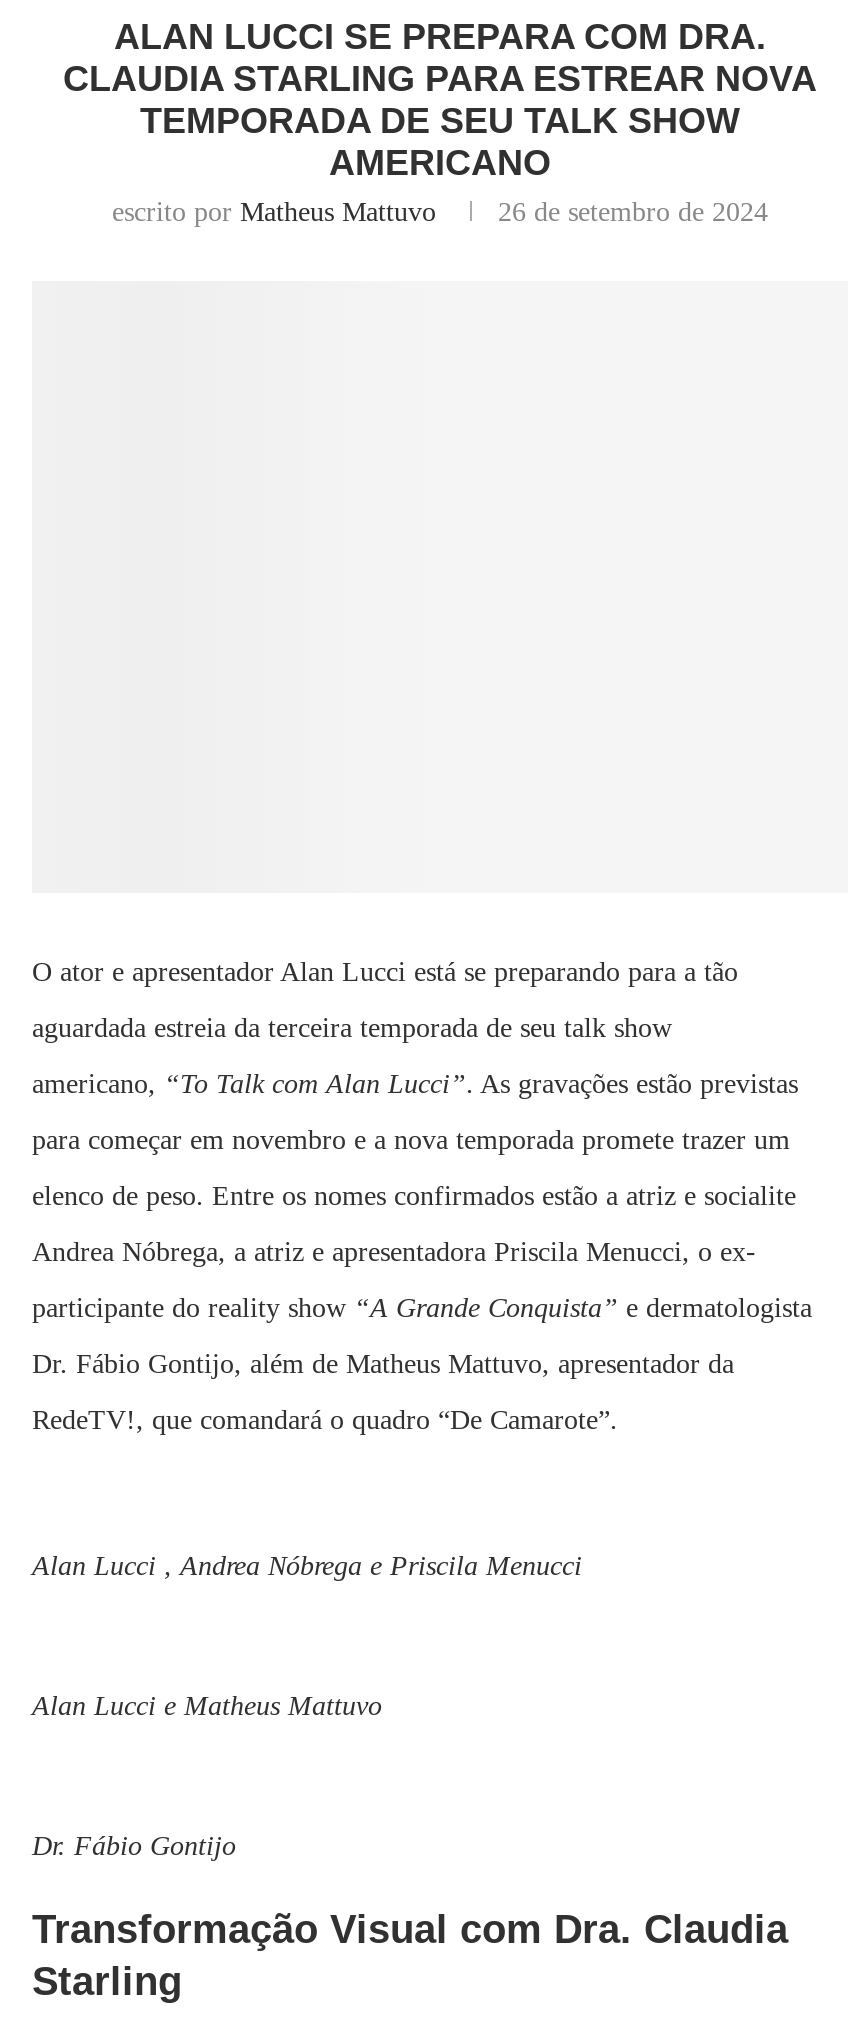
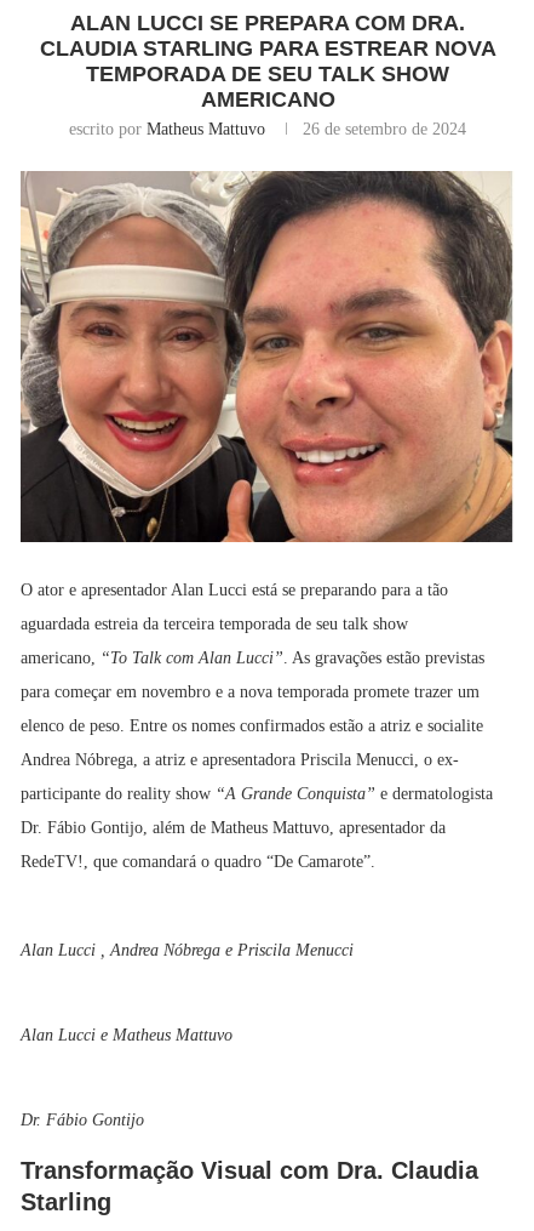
+ [image]
